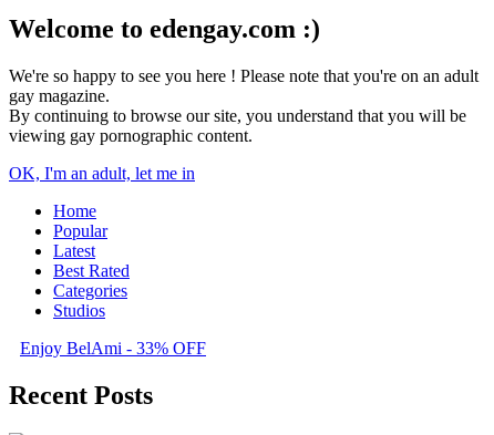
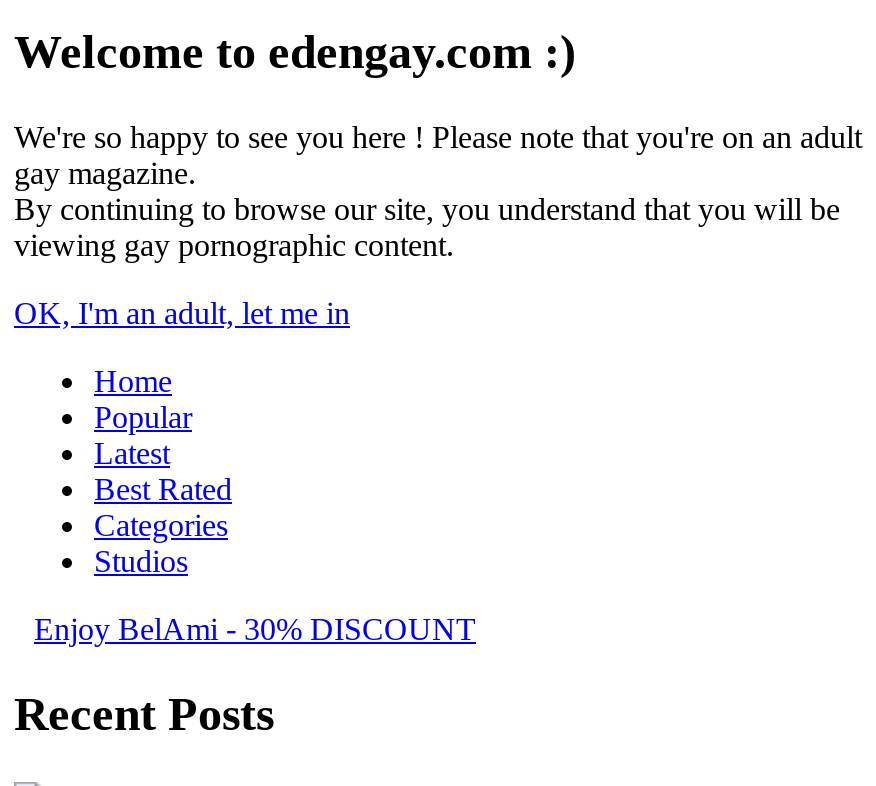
- Enjoy BelAmi - 33% OFF
+ Enjoy BelAmi - 30% DISCOUNT
